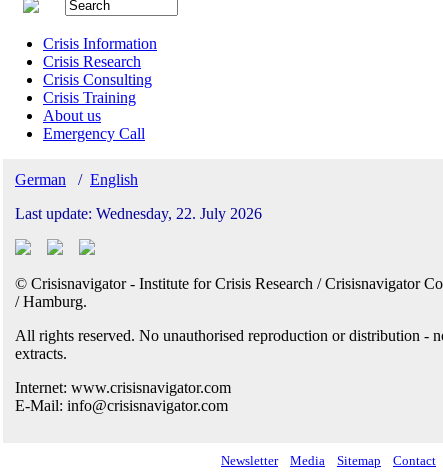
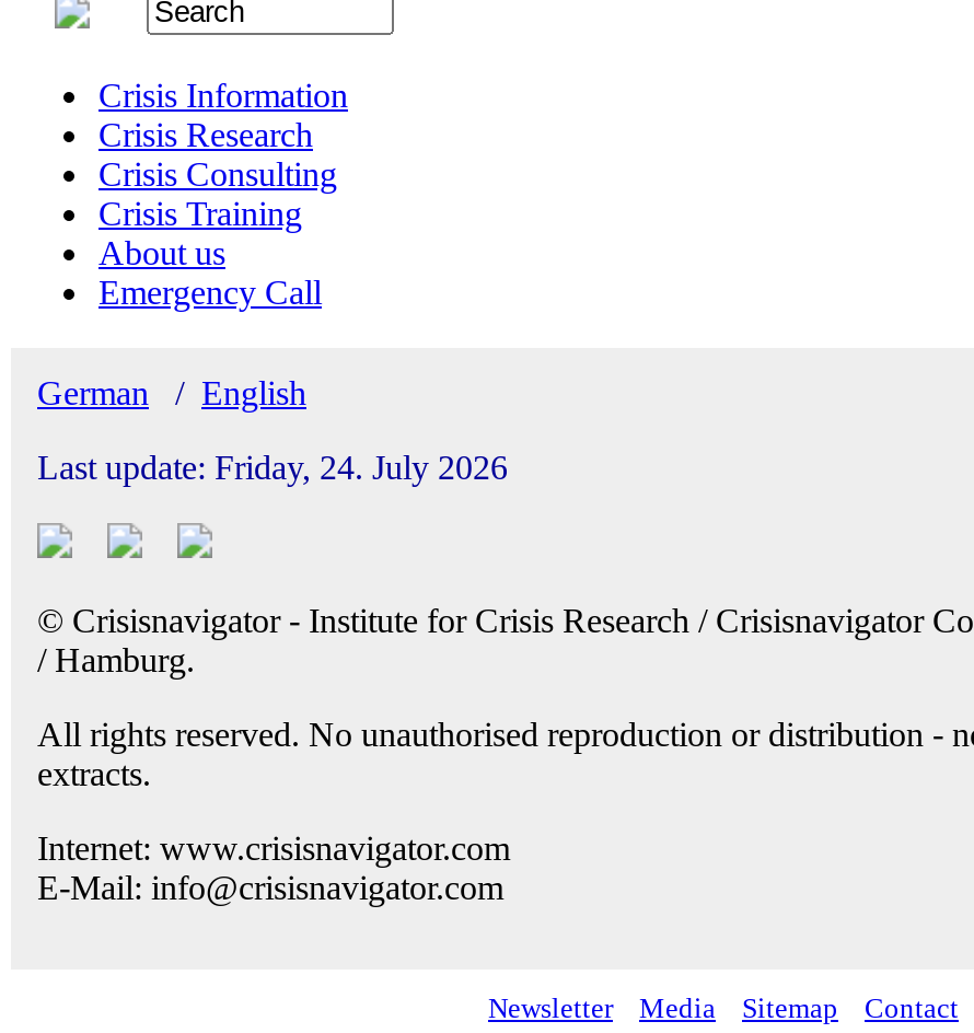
- Last update: Wednesday, 22. July 2026
+ Last update: Friday, 24. July 2026
